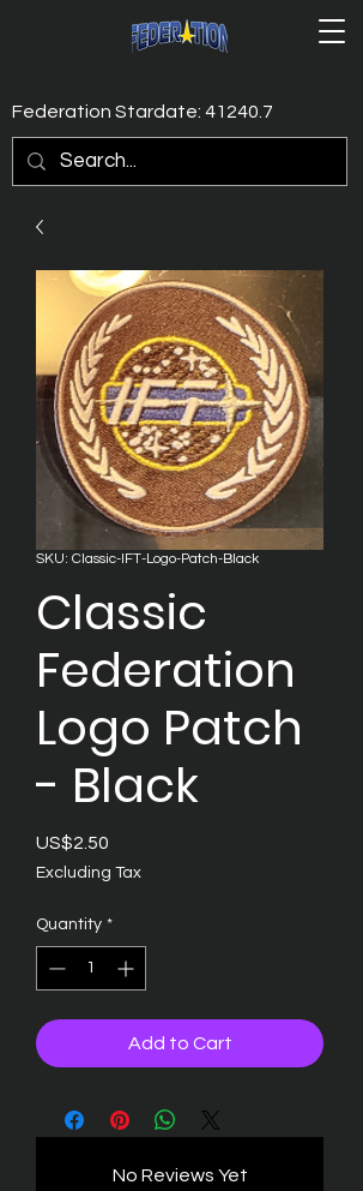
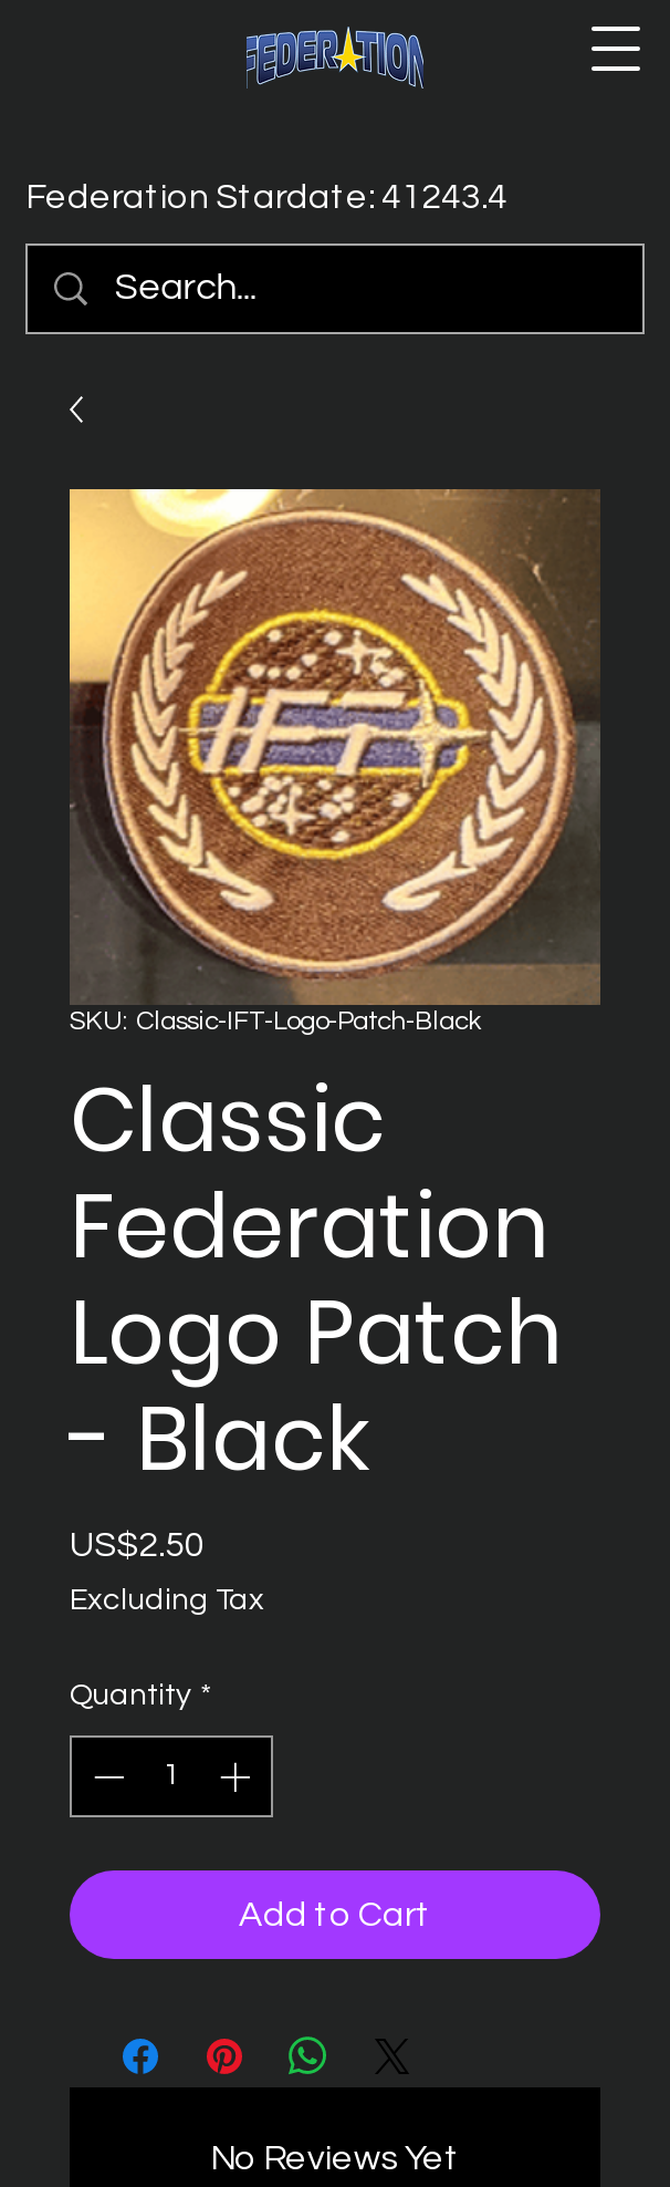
- Federation Stardate: 41240.7
+ Federation Stardate: 41243.4
